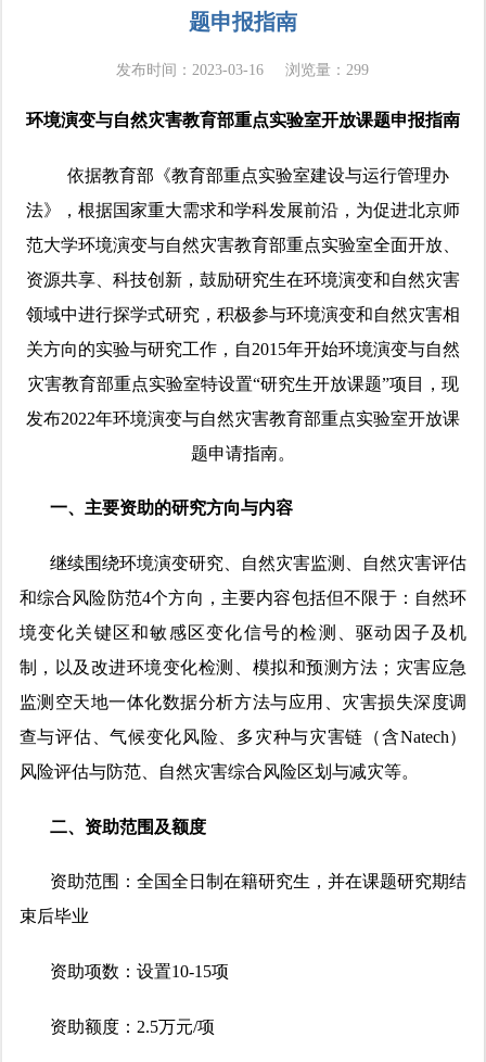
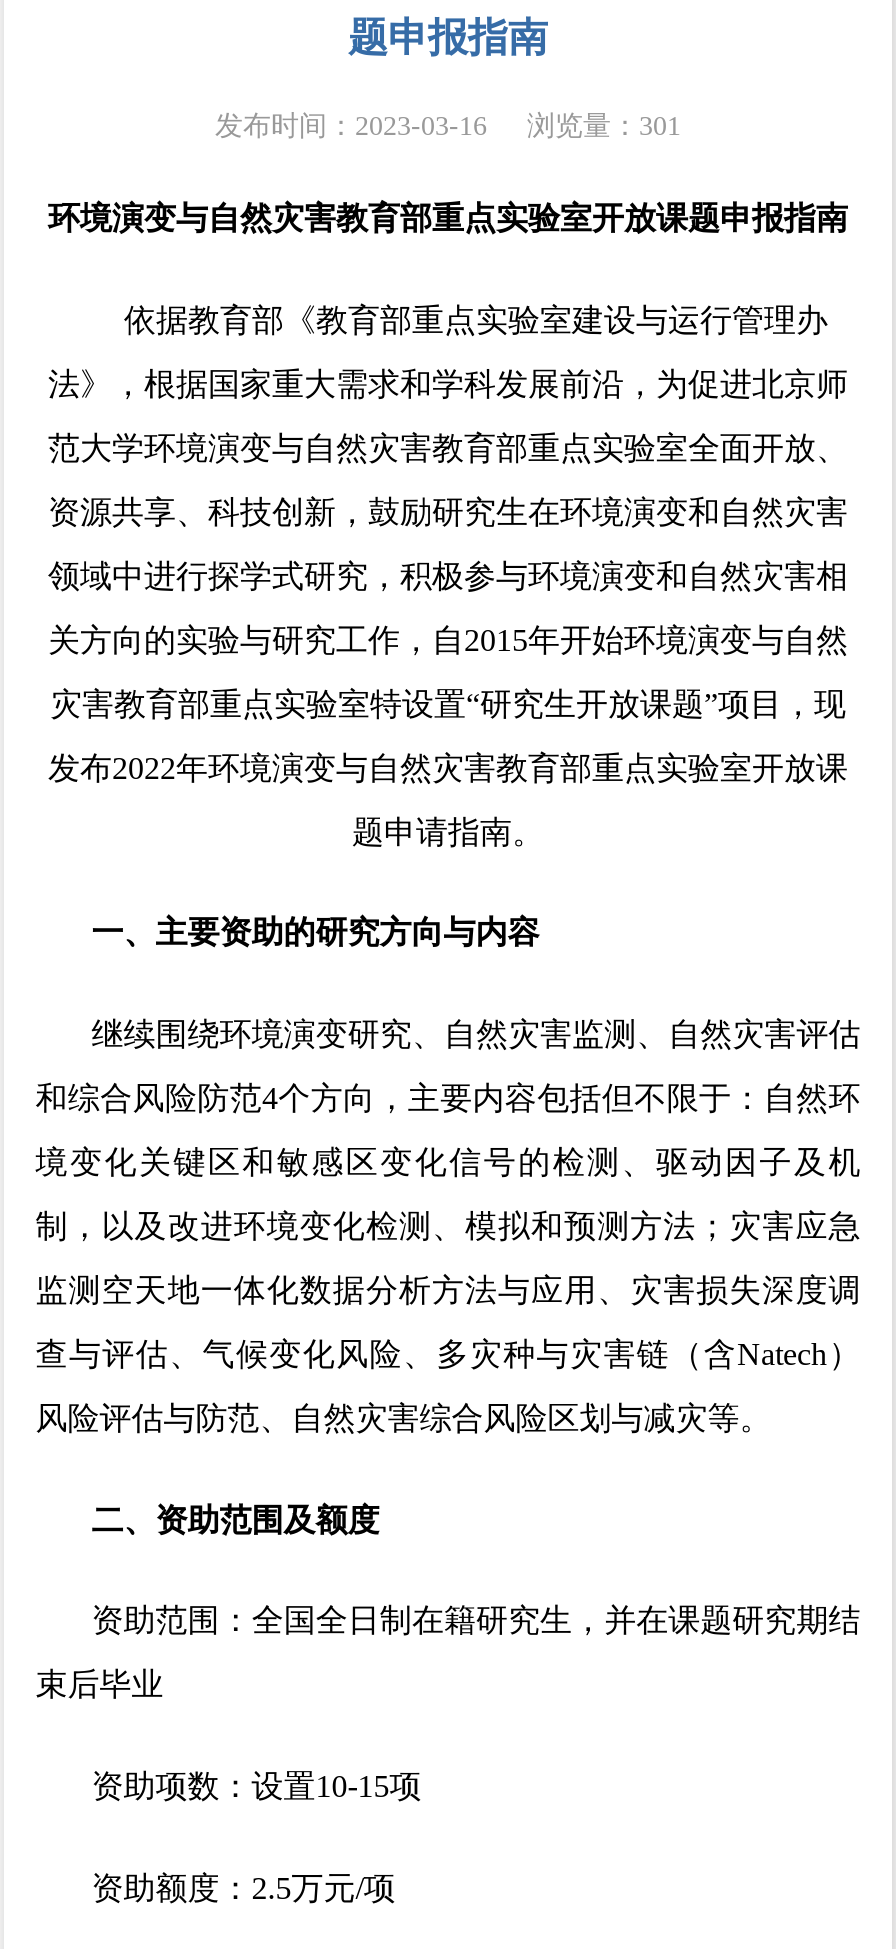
- 发布时间：2023-03-16 浏览量：299
+ 发布时间：2023-03-16 浏览量：301
